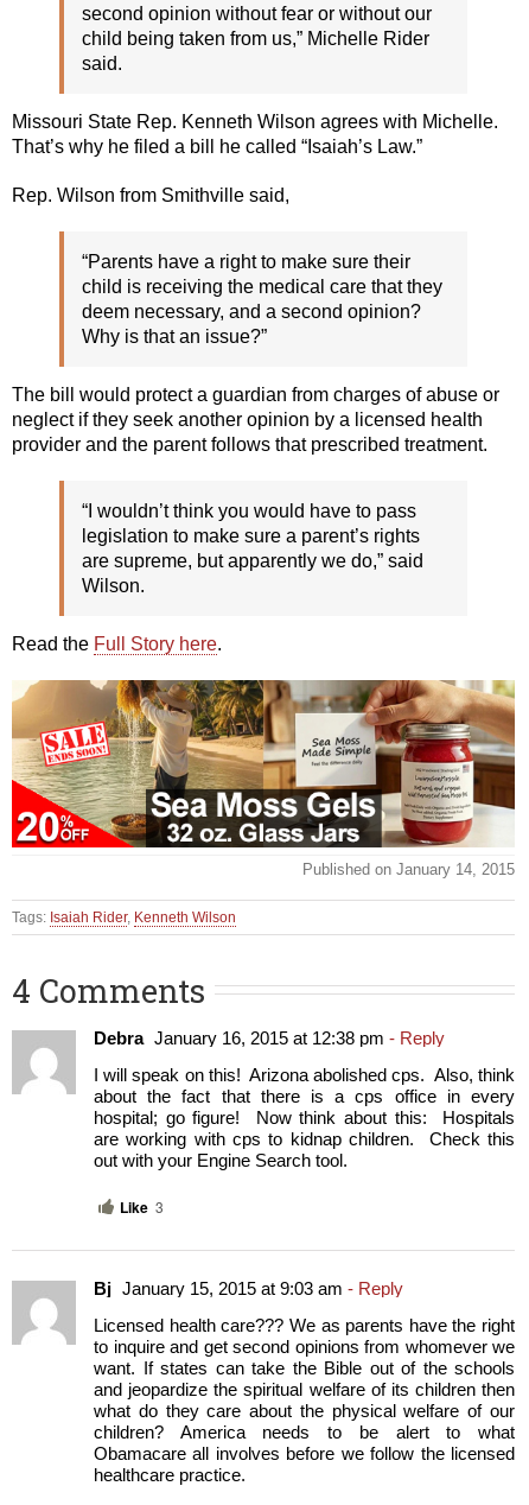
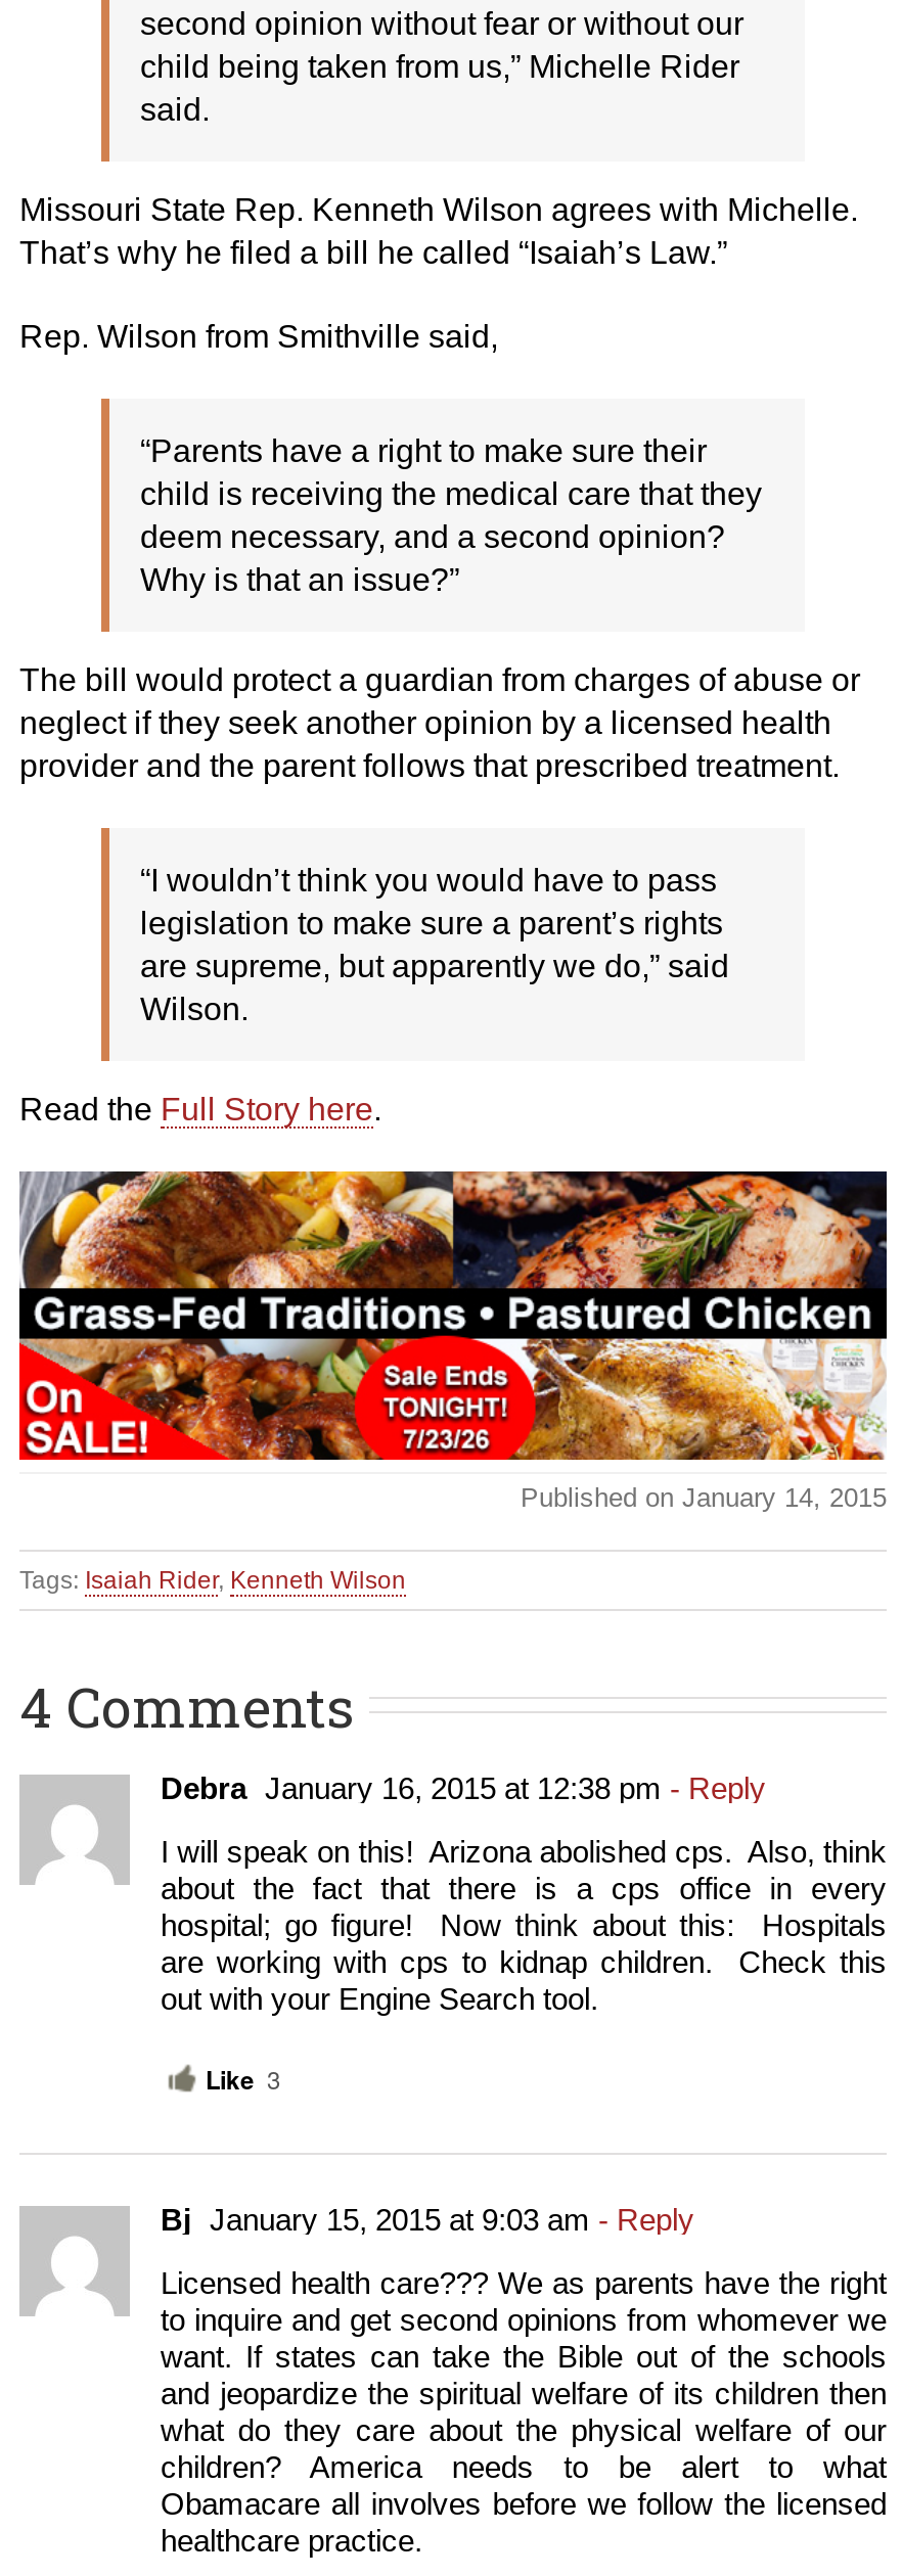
- [image]
+ [image]
